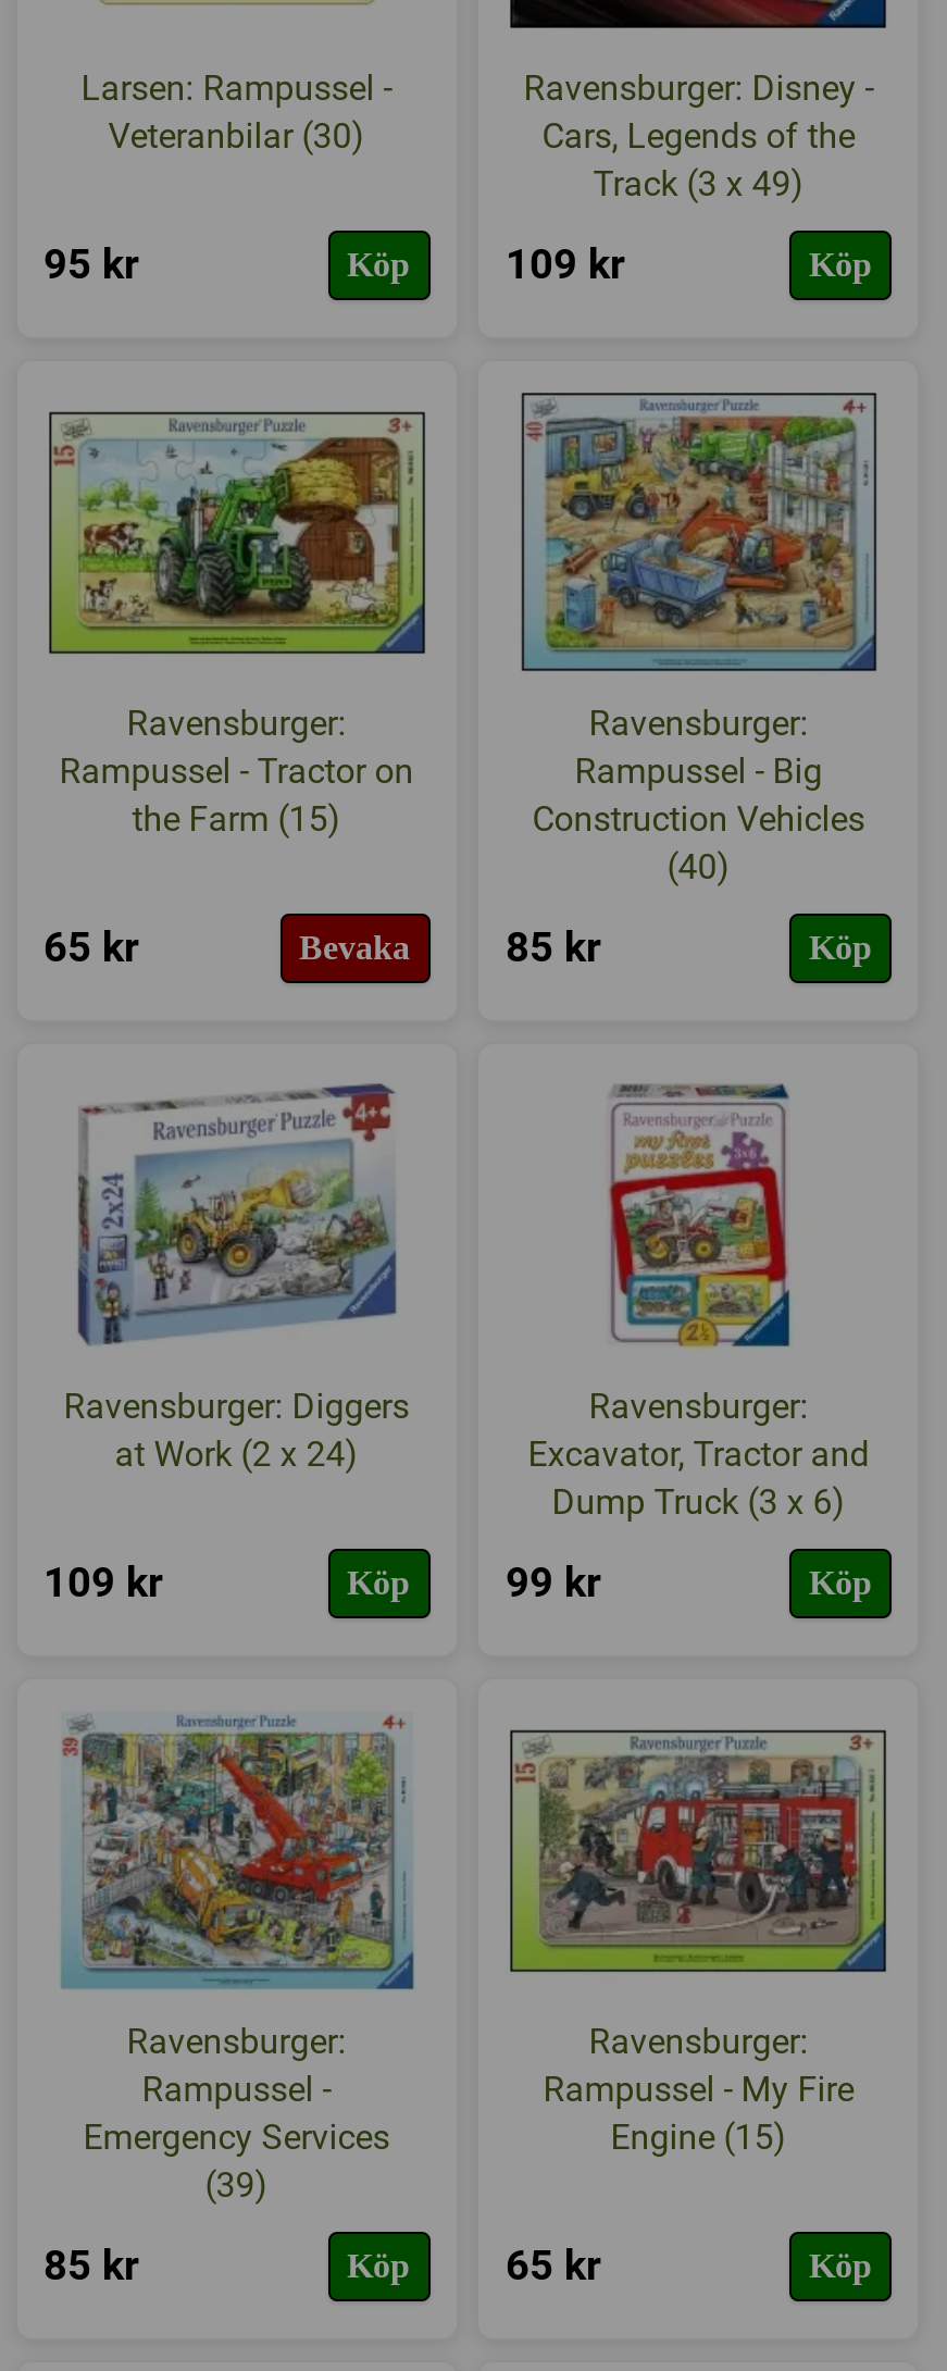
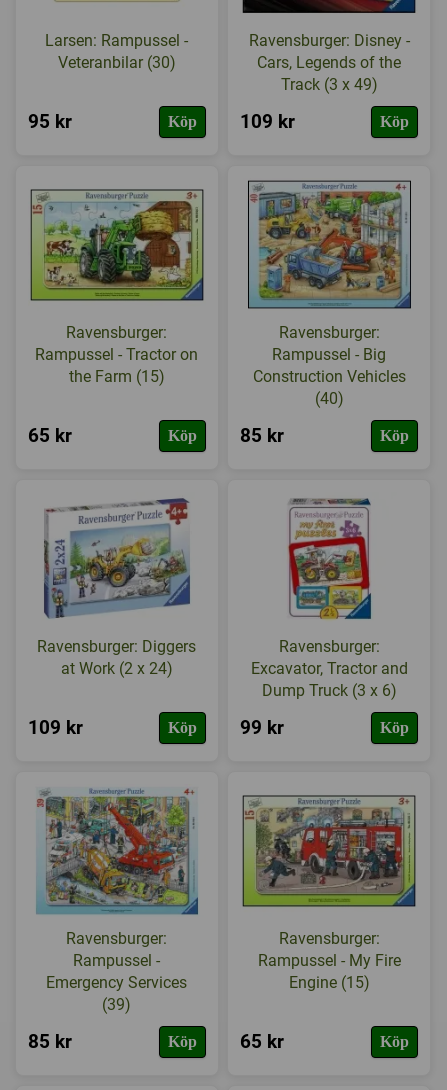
- Bevaka
+ Köp
